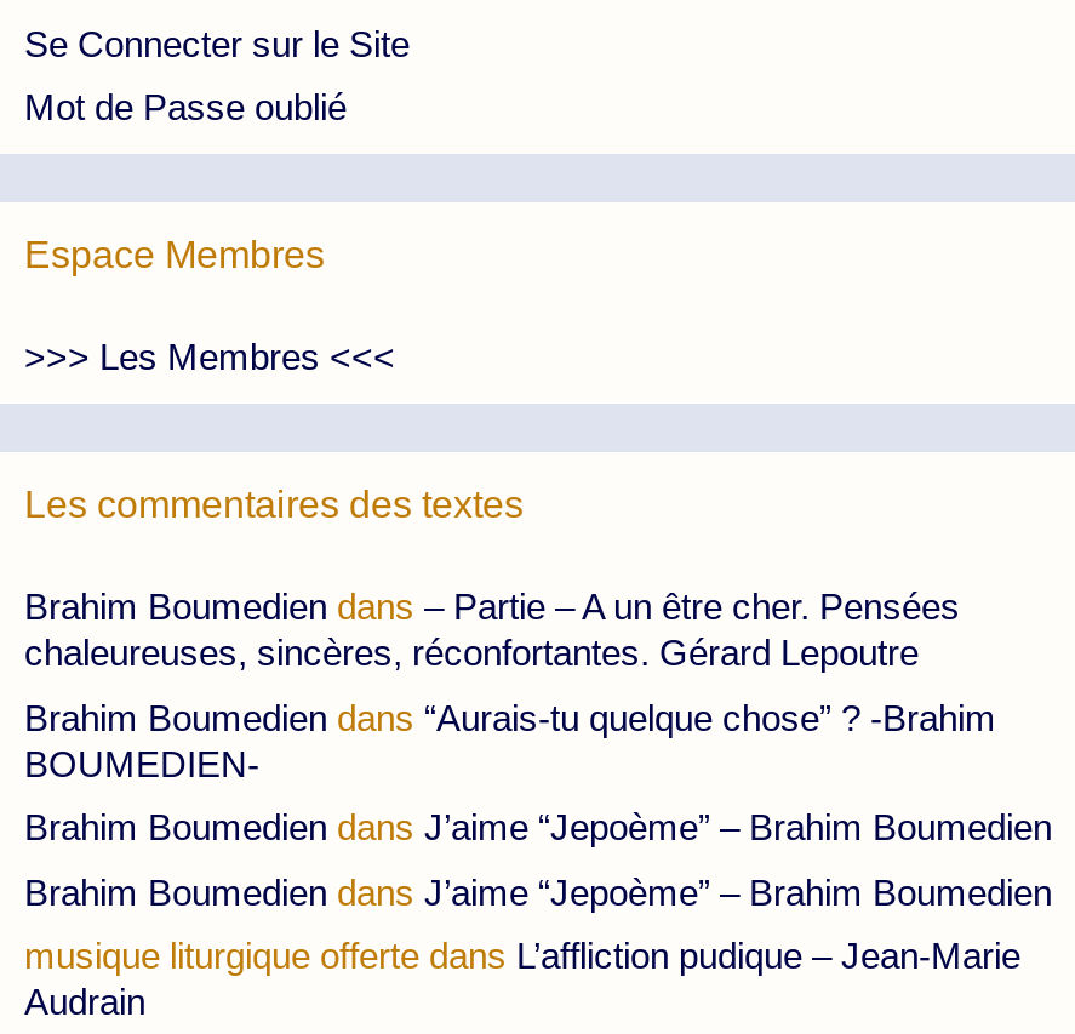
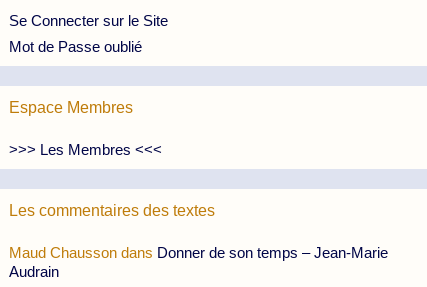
- Brahim Boumedien dans – Partie – A un être cher. Pensées
- chaleureuses, sincères, réconfortantes. Gérard Lepoutre
- Brahim Boumedien dans “Aurais-tu quelque chose” ? -Brahim
- BOUMEDIEN-
- Brahim Boumedien dans J’aime “Jepoème” – Brahim Boumedien
- Brahim Boumedien dans J’aime “Jepoème” – Brahim Boumedien
- musique liturgique offerte dans L’affliction pudique – Jean-Marie
+ Maud Chausson dans Donner de son temps – Jean-Marie
